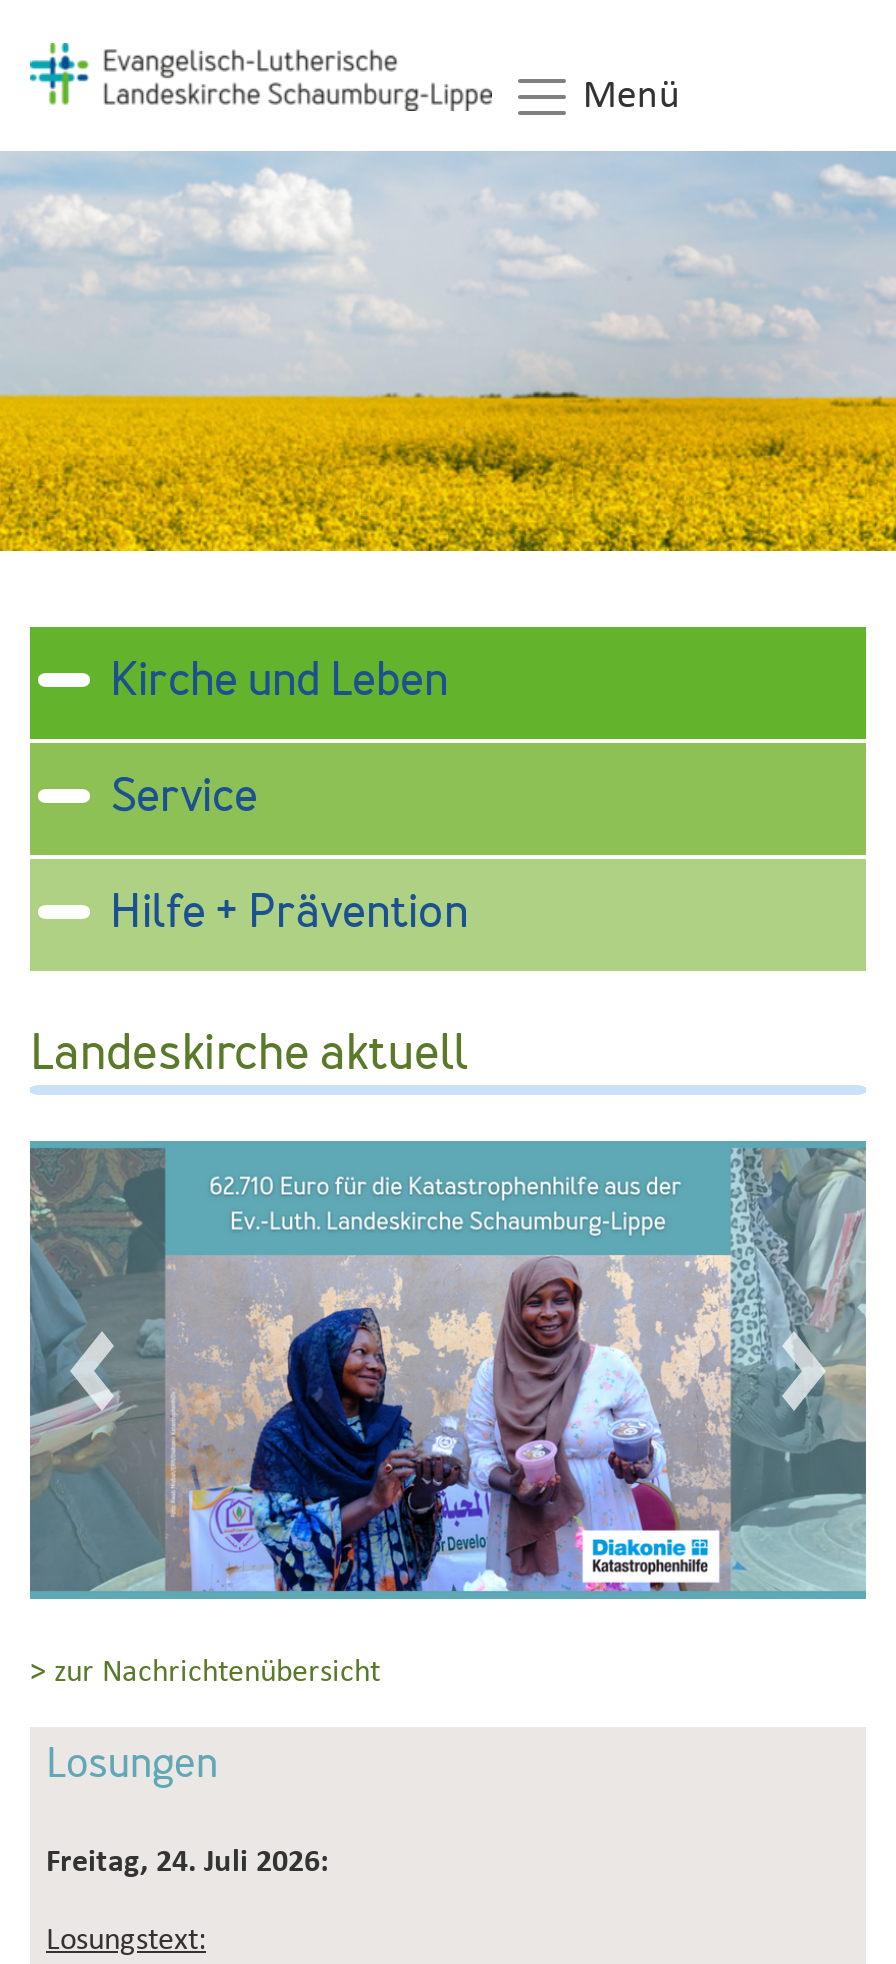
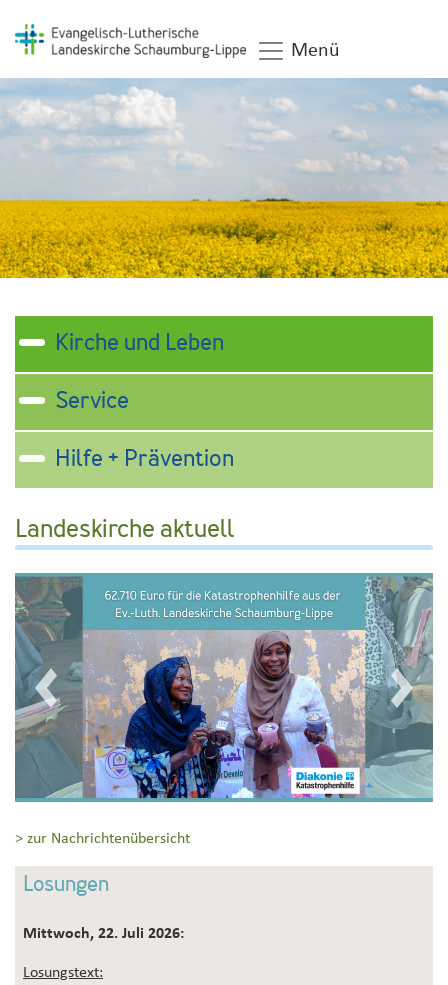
- Freitag, 24. Juli 2026:
+ Mittwoch, 22. Juli 2026:
